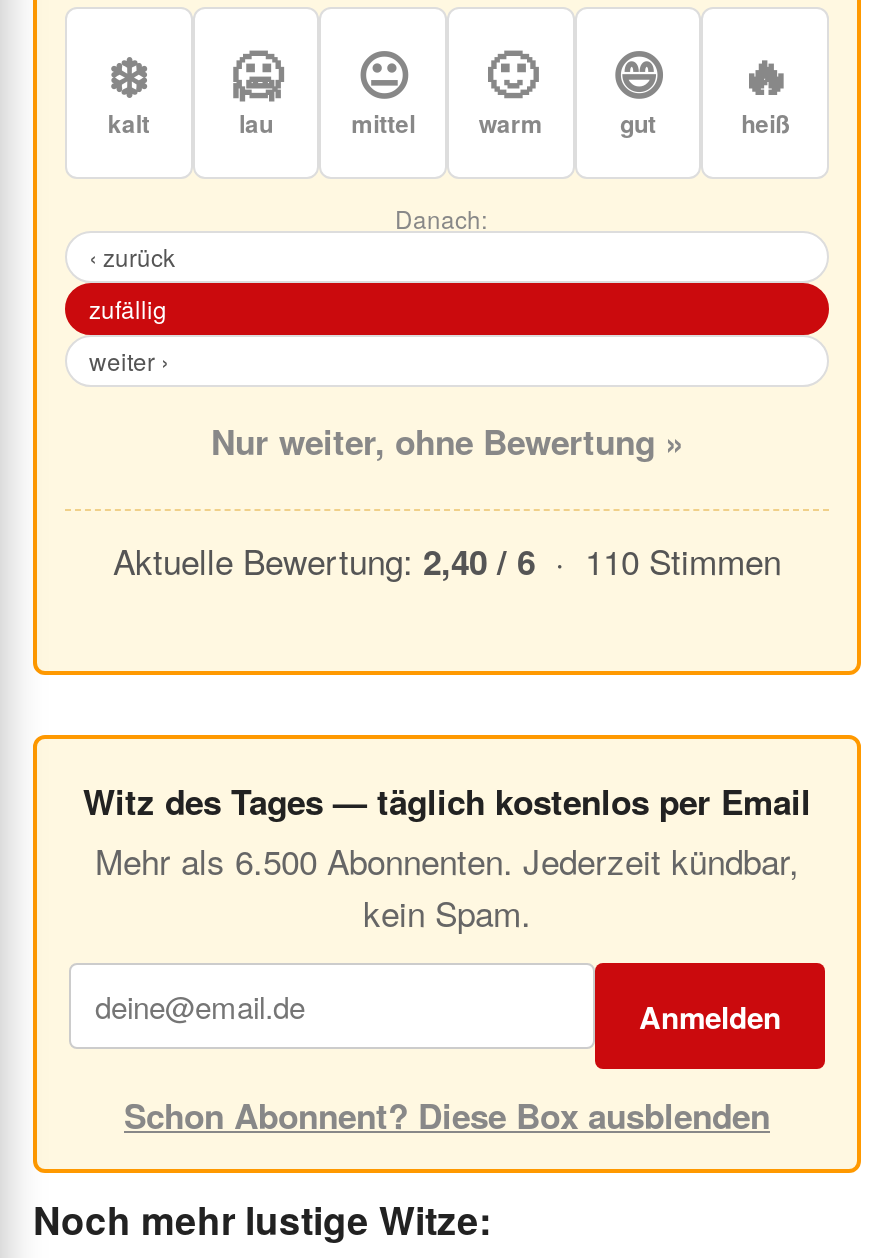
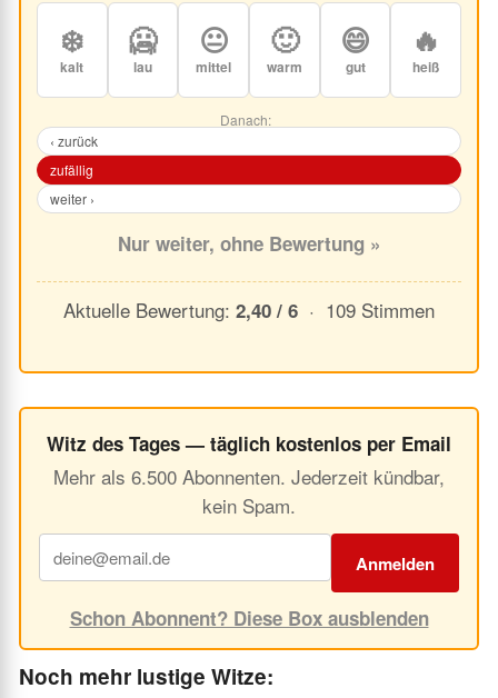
- Aktuelle Bewertung: 2,40 / 6 · 110 Stimmen
+ Aktuelle Bewertung: 2,40 / 6 · 109 Stimmen
